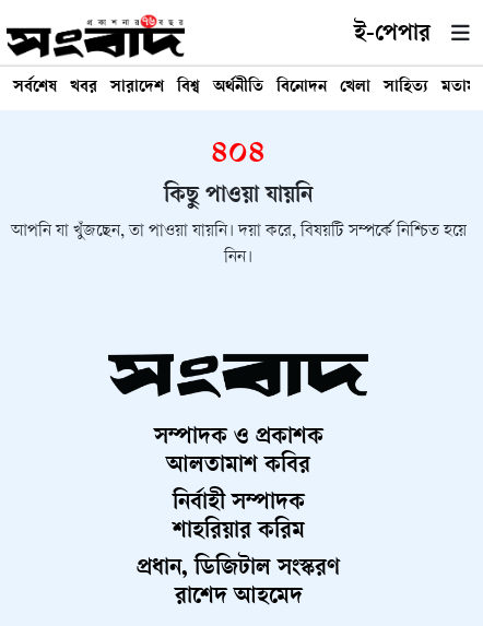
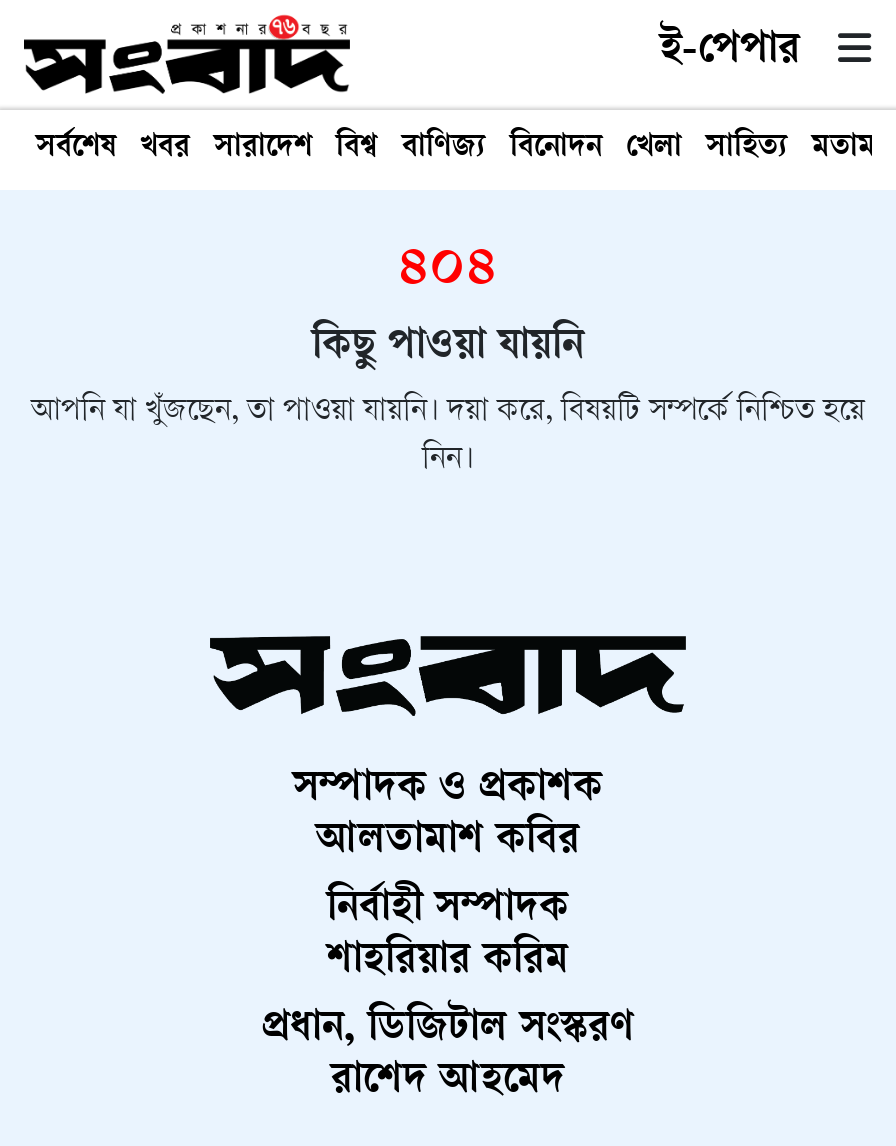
- অর্থনীতি
+ বাণিজ্য
